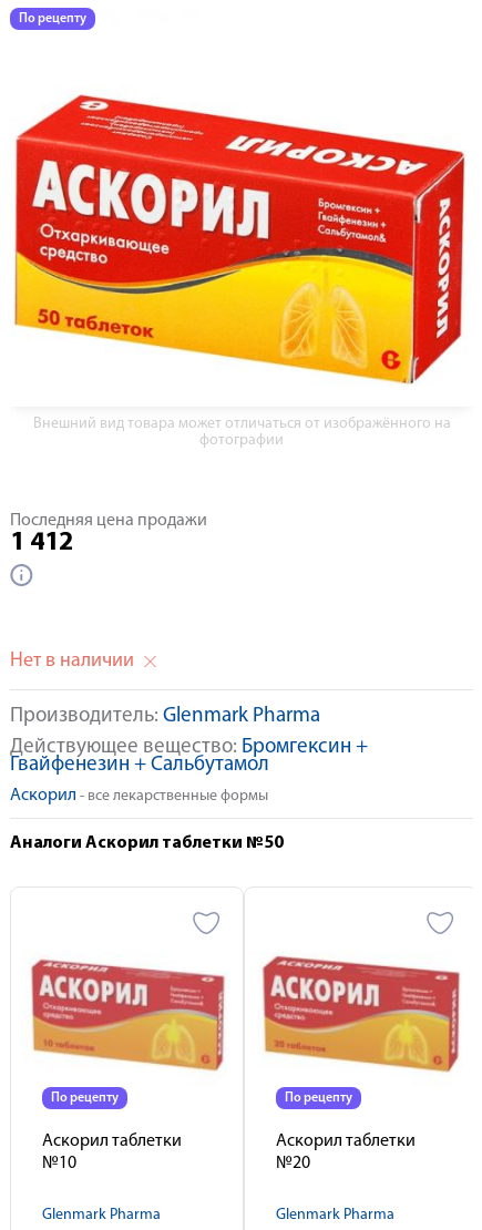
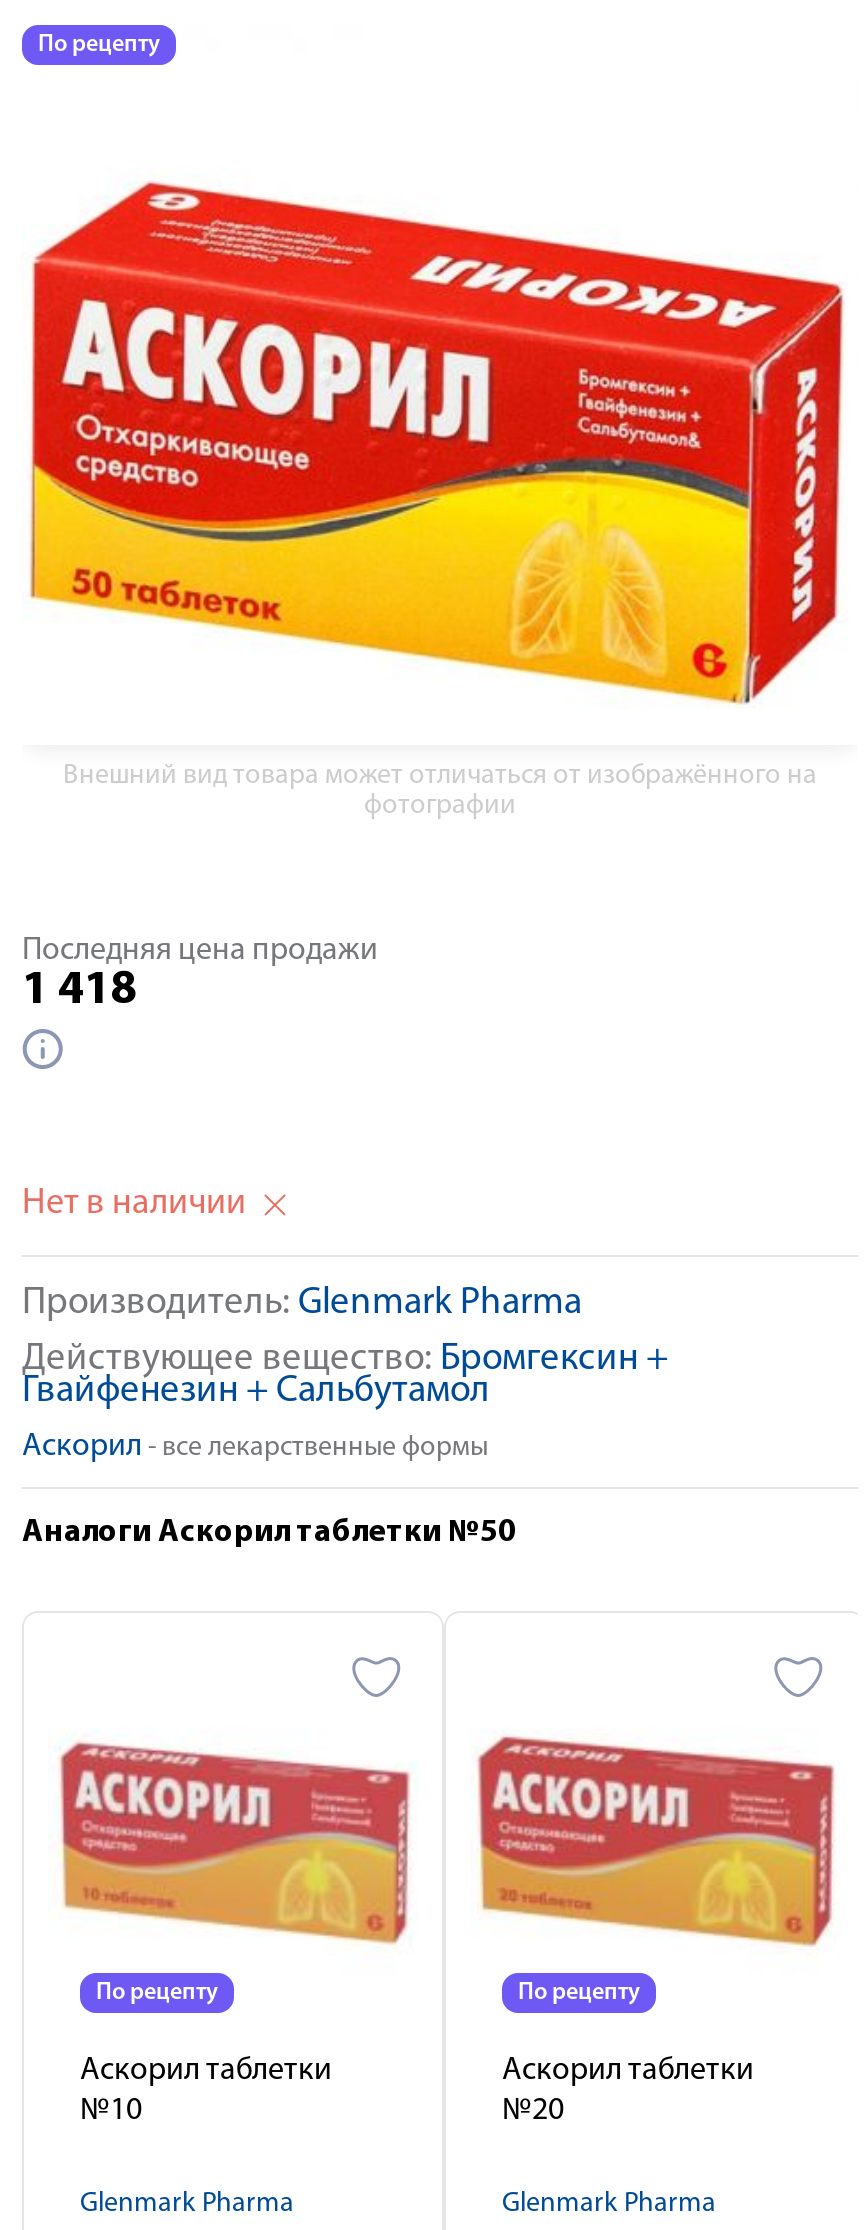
- 1 412
+ 1 418
